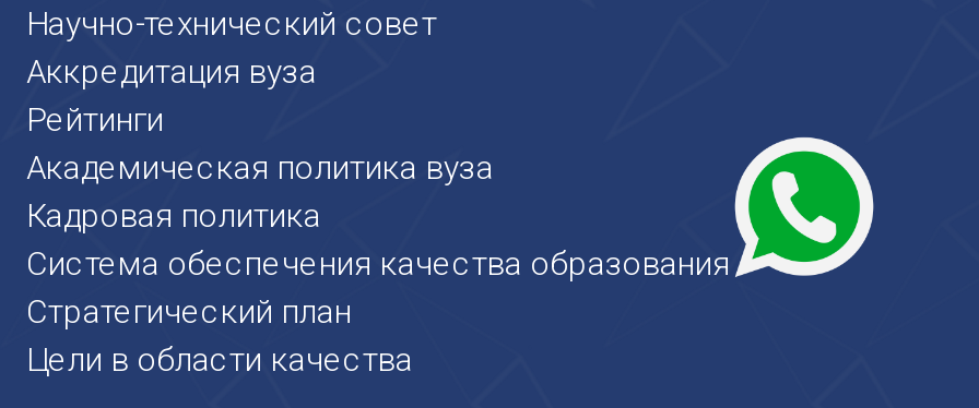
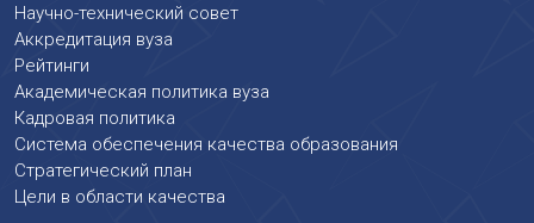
- [image]
